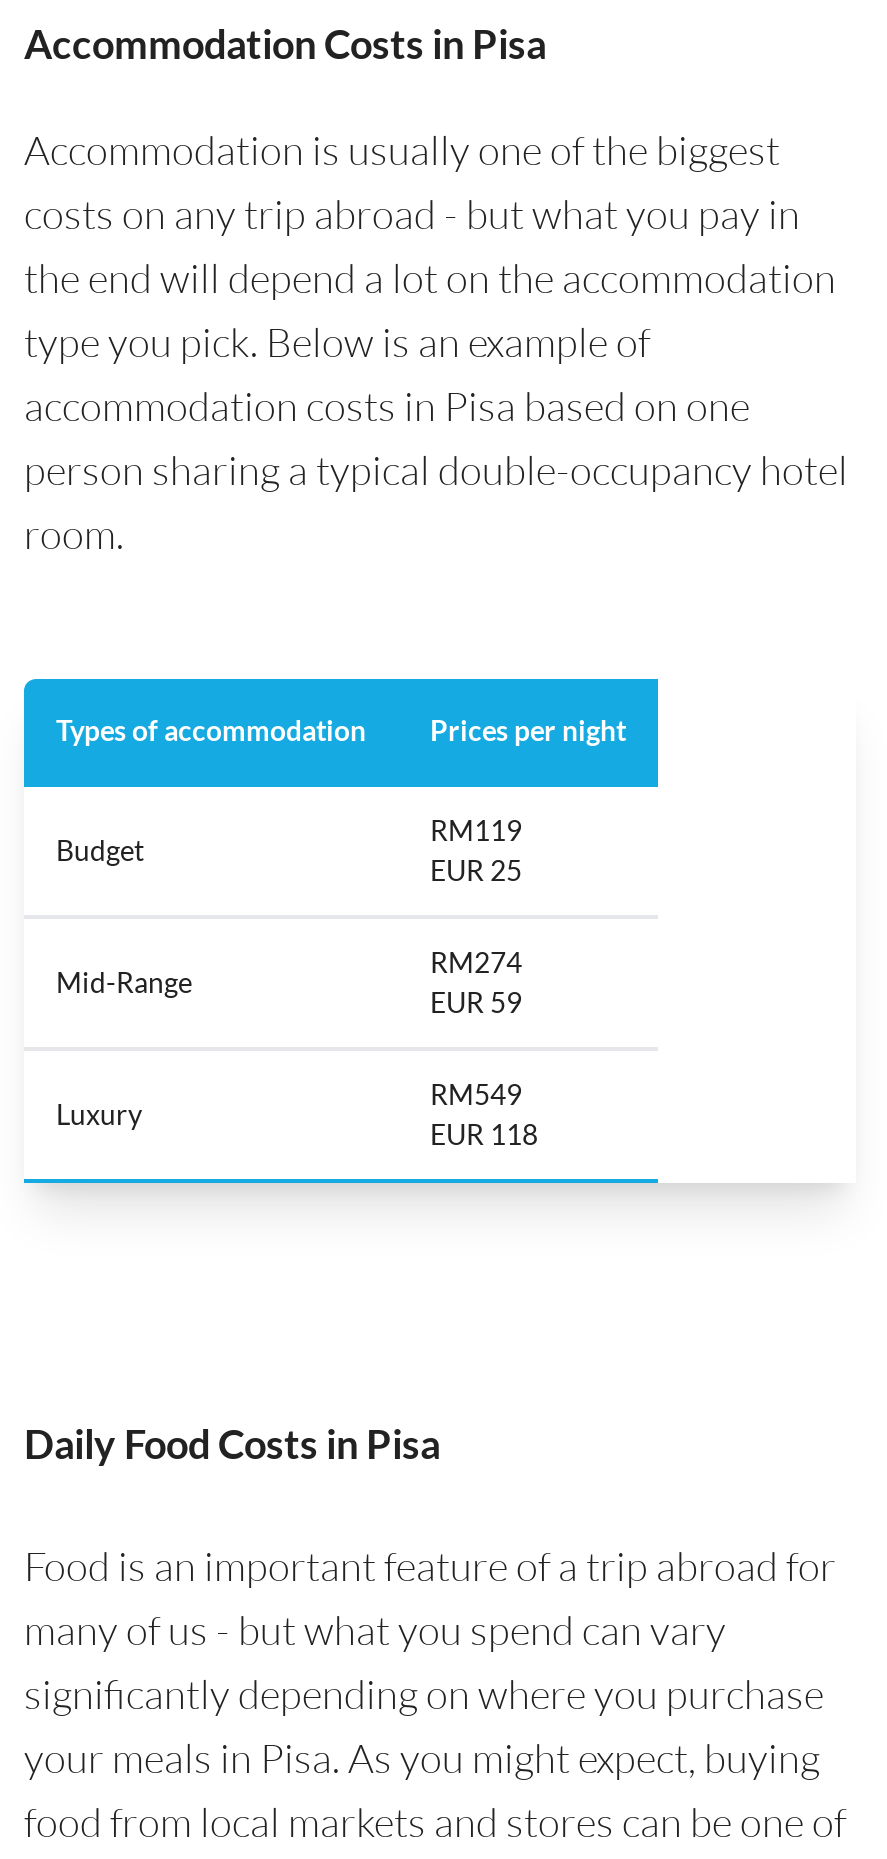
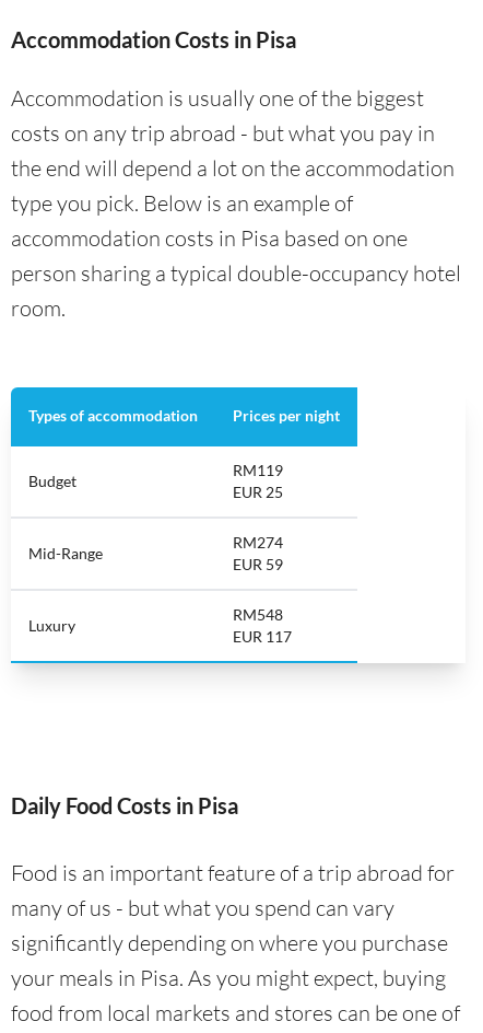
- RM549
- EUR 118
+ RM548
+ EUR 117
